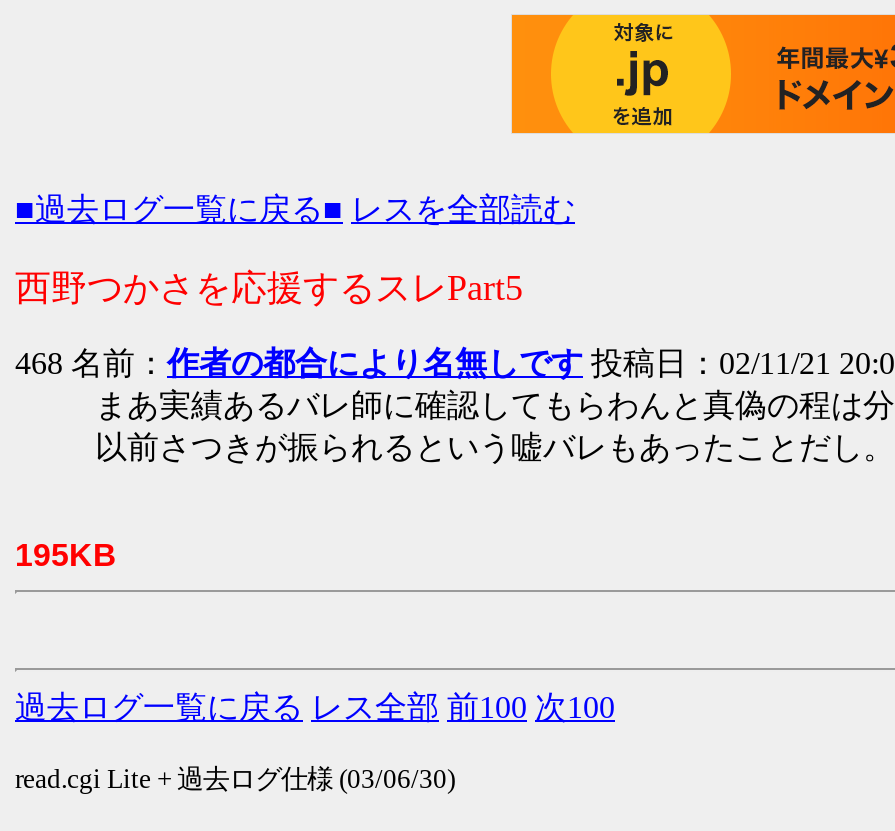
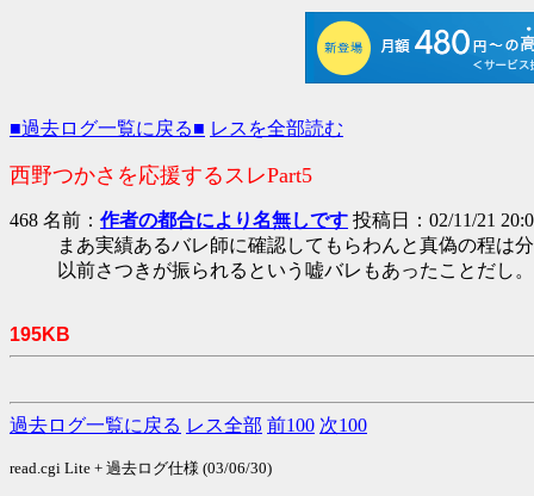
- [image]
+ [image]
